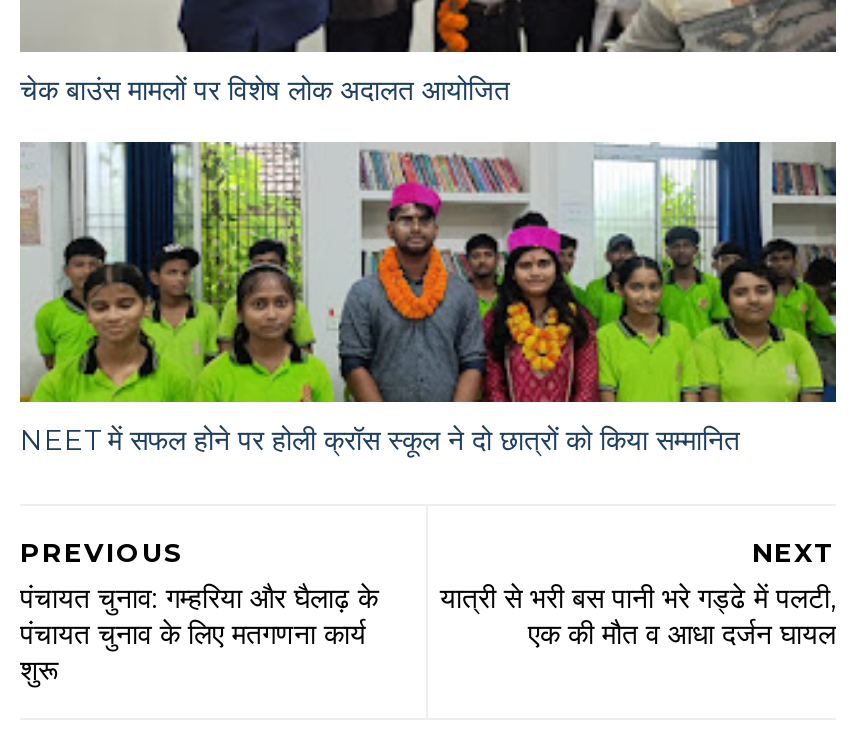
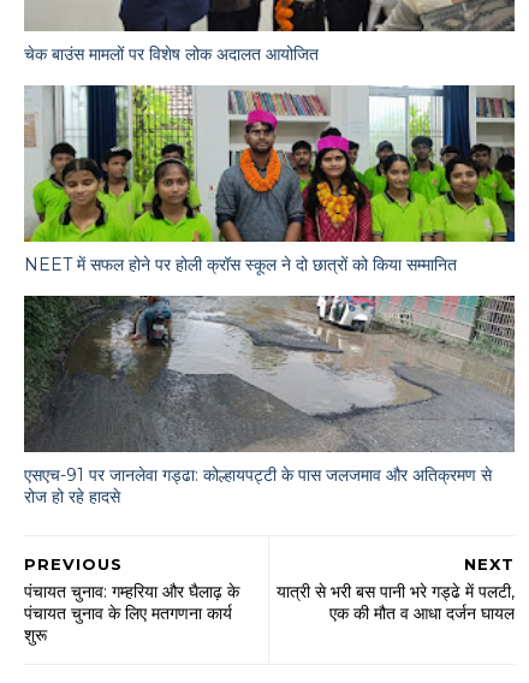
+ [image]
+ एसएच-91 पर जानलेवा गड्ढा: कोल्हायपट्टी के पास जलजमाव और अतिक्रमण से
+ रोज हो रहे हादसे
